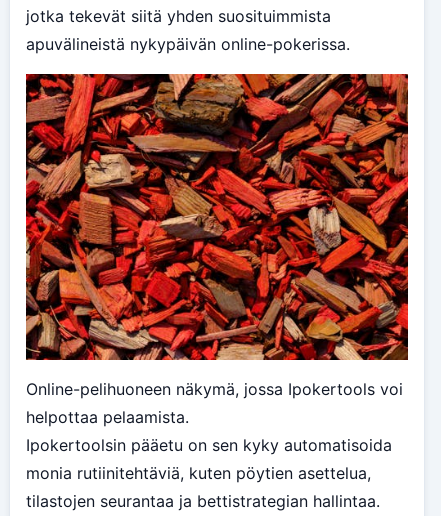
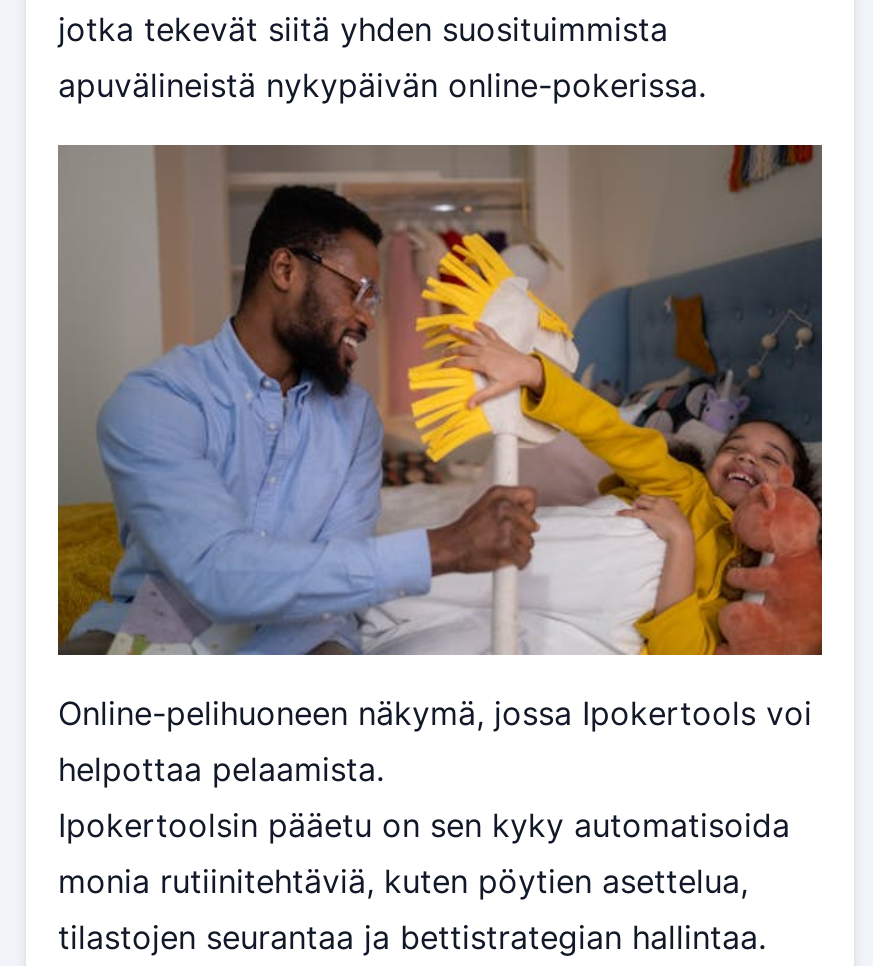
- [image]
+ [image]
